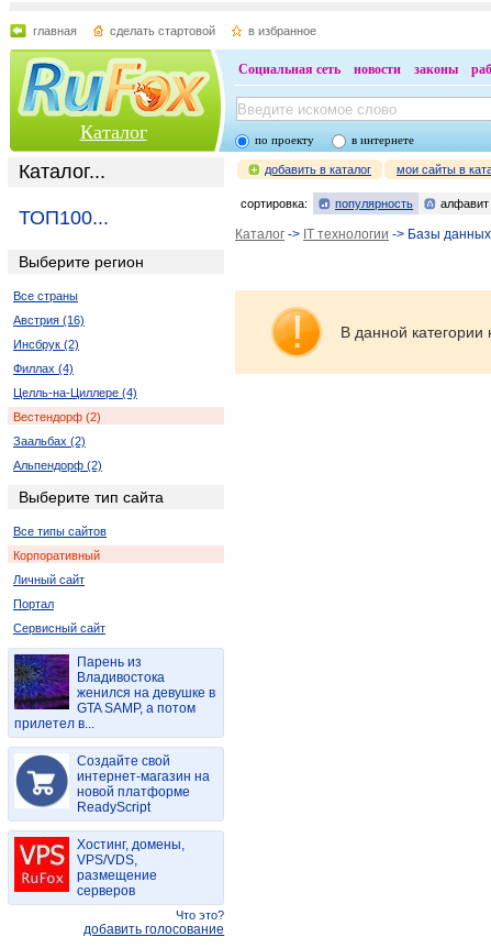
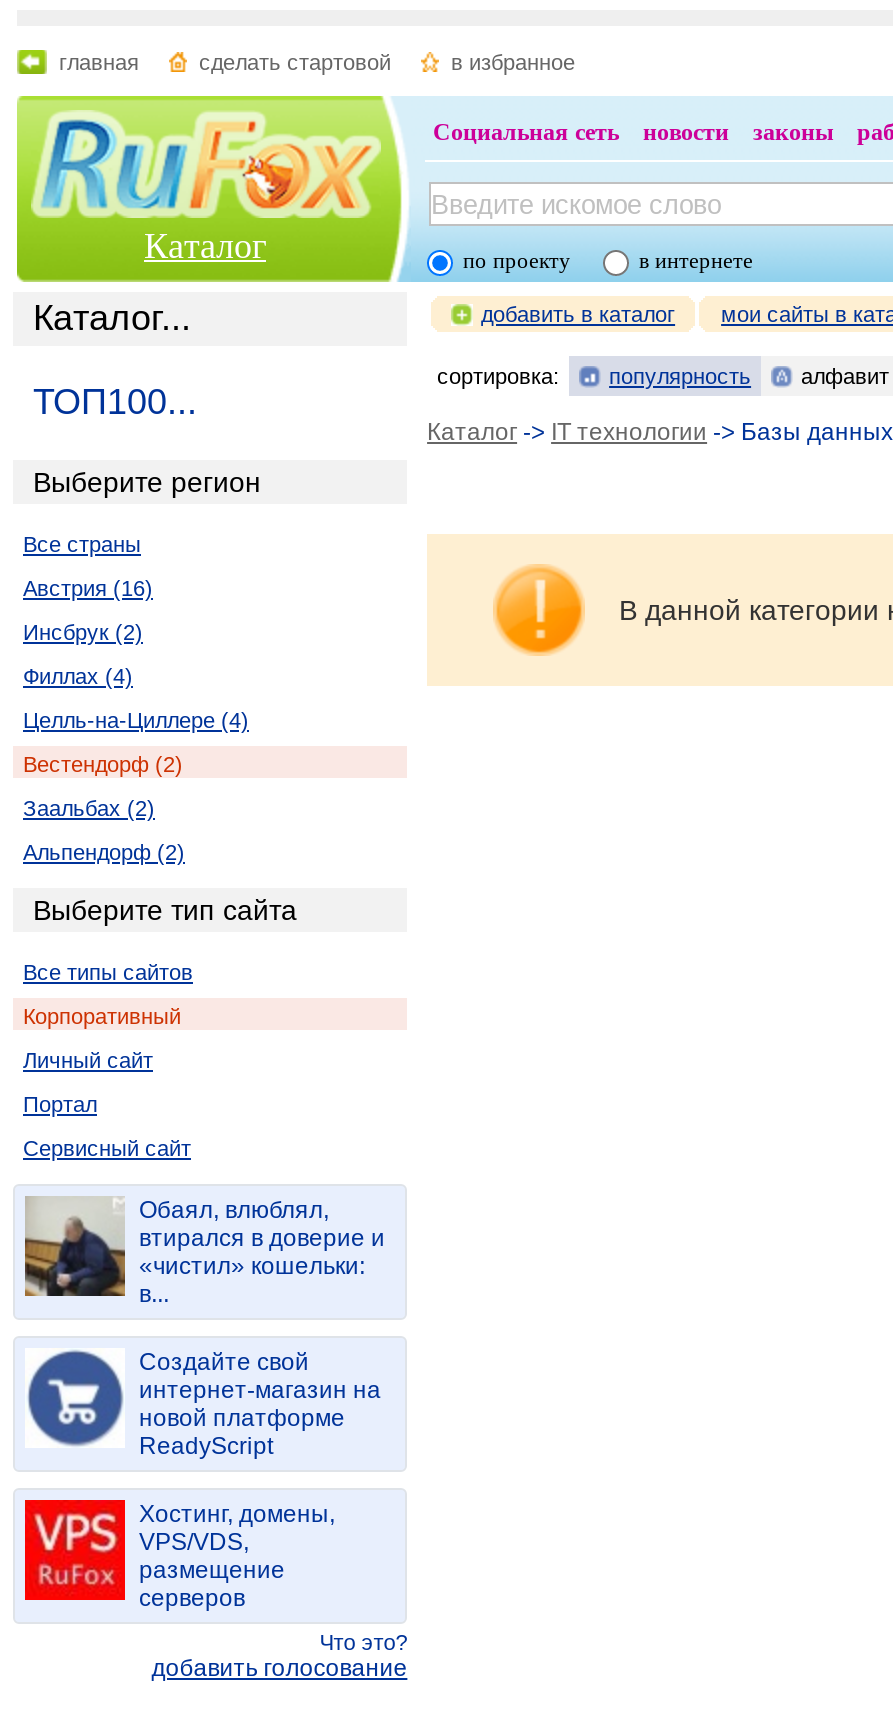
- [image]
- Парень из
- Владивостока
- женился на девушке в
- GTA SAMP, а потом
- прилетел в...
+ [image]
+ Обаял, влюблял,
+ втирался в доверие и
+ «чистил» кошельки:
+ в...
